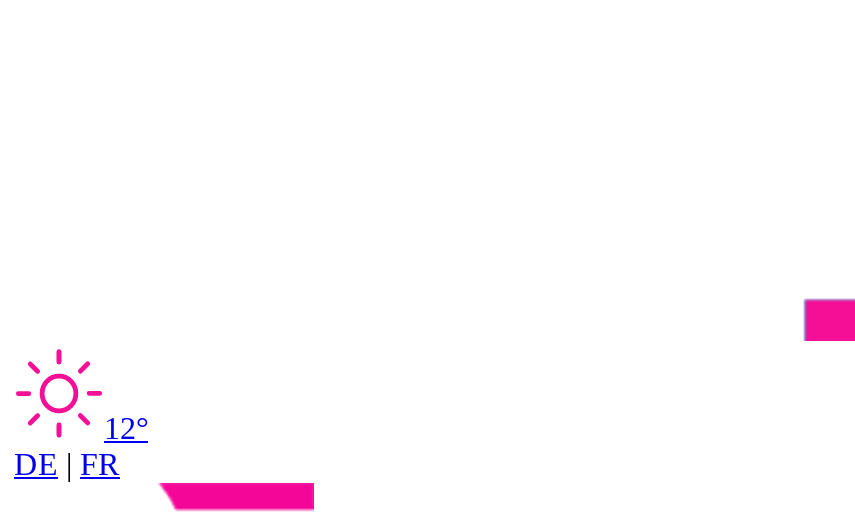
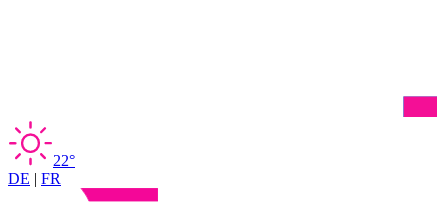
- 12°
+ 22°
